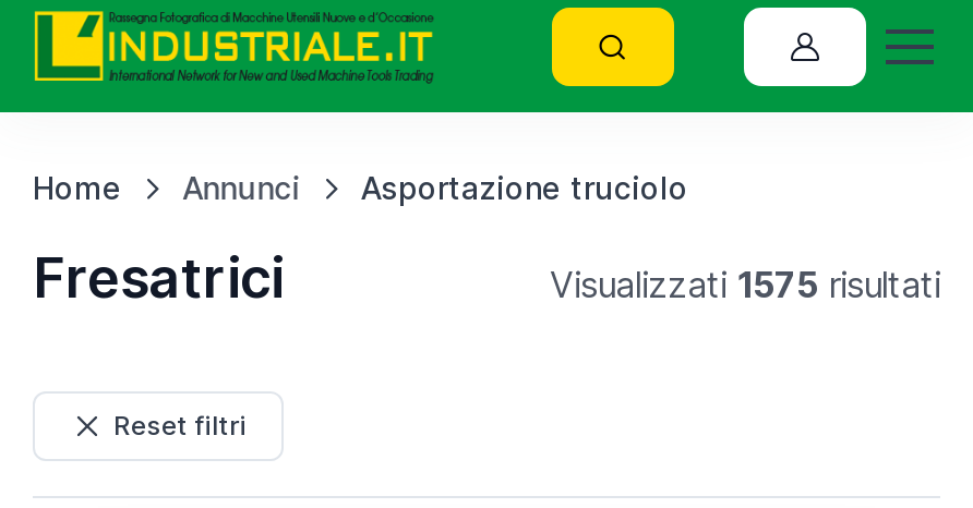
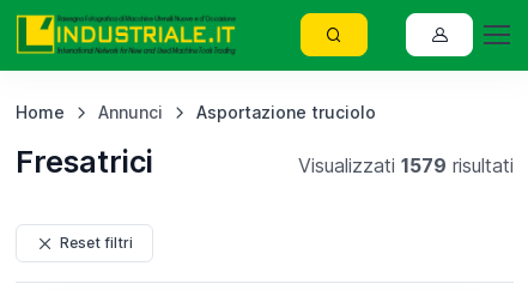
- Visualizzati 1575 risultati
+ Visualizzati 1579 risultati
